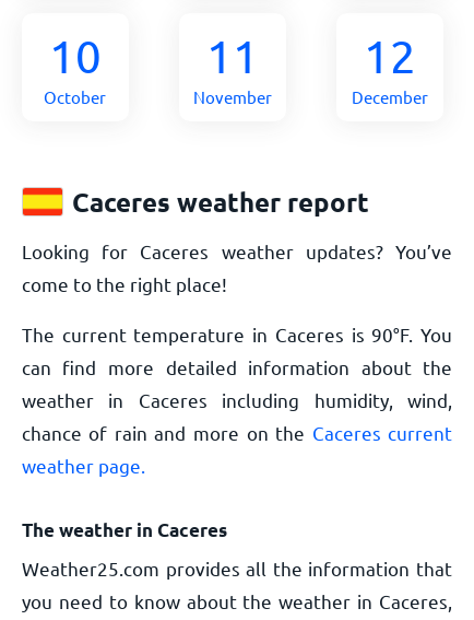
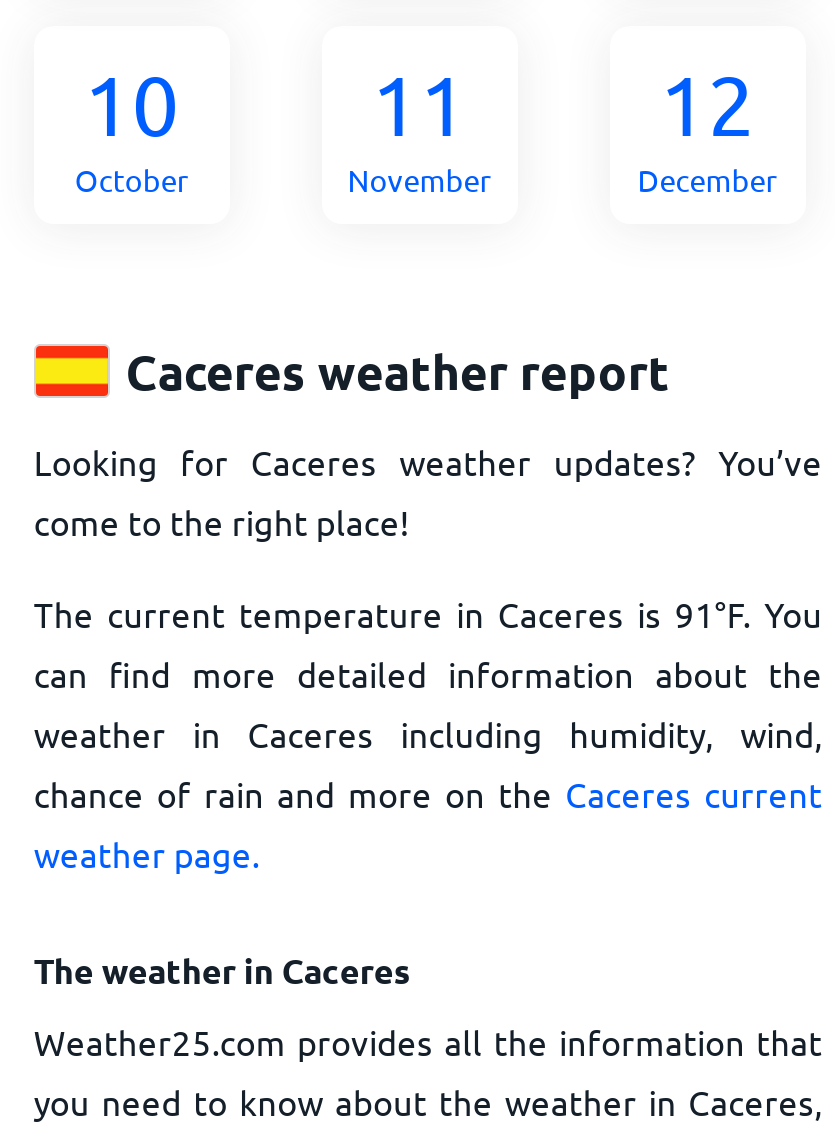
- The current temperature in Caceres is 90 °F. You
+ The current temperature in Caceres is 91 °F. You
